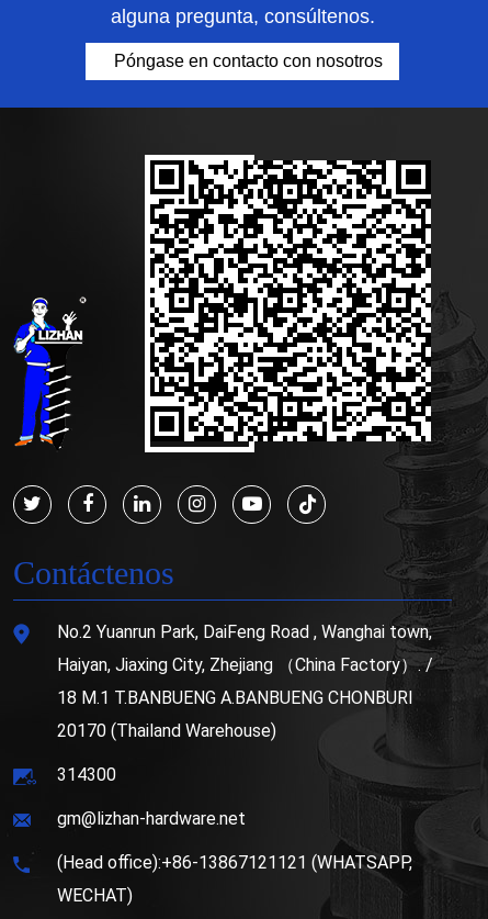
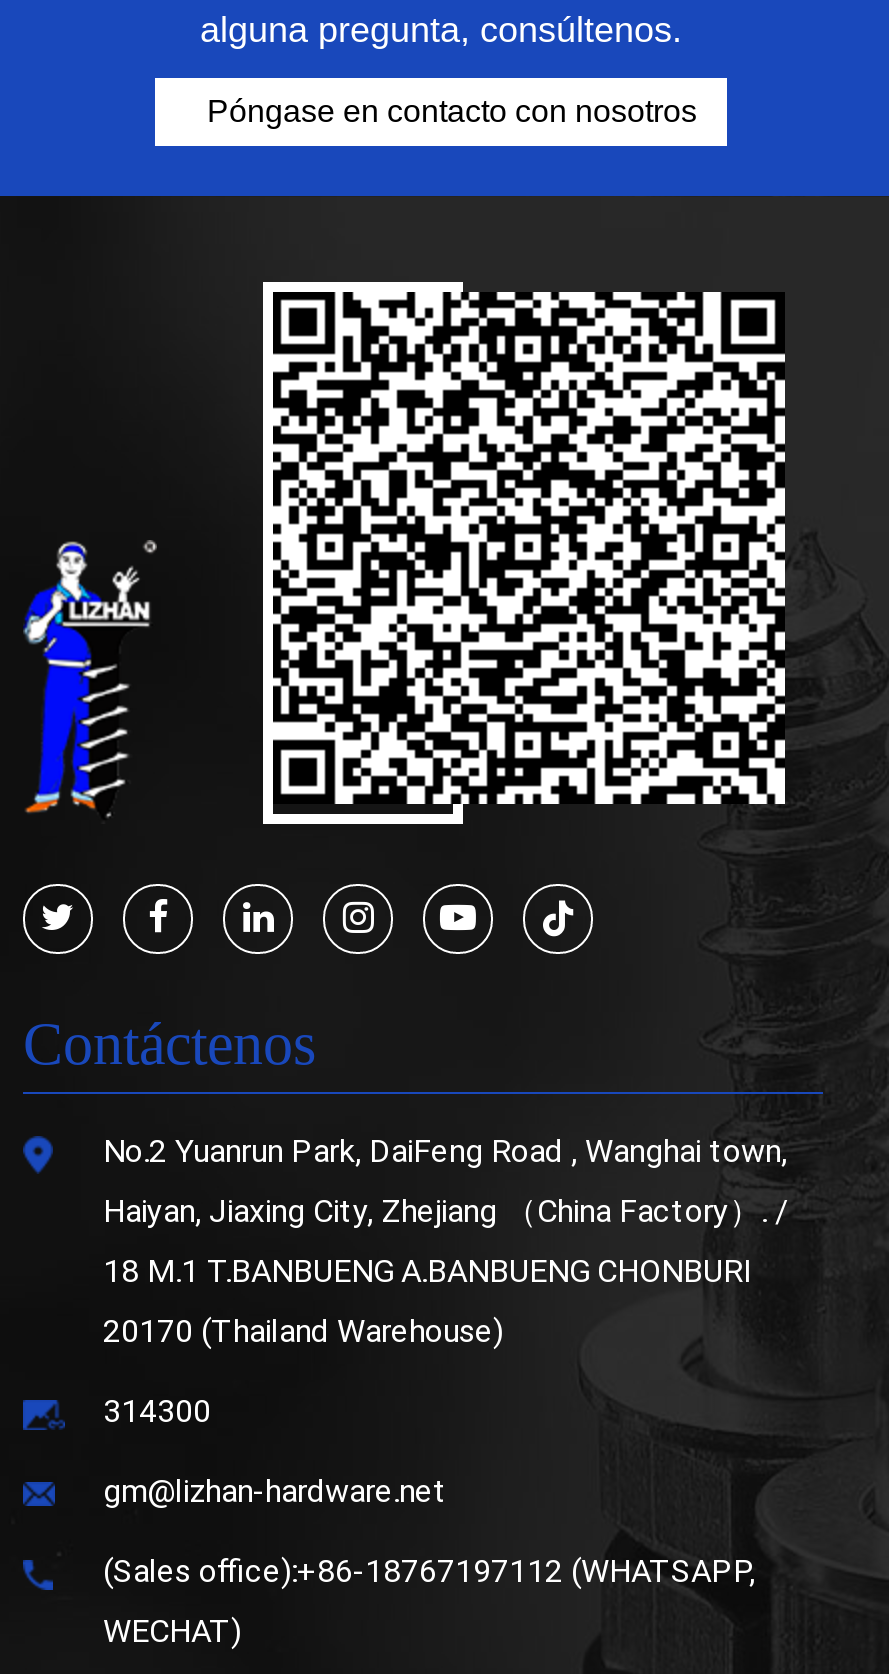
- (Head office):+86-13867121121 (WHATSAPP,
+ (Sales office):+86-18767197112 (WHATSAPP,
